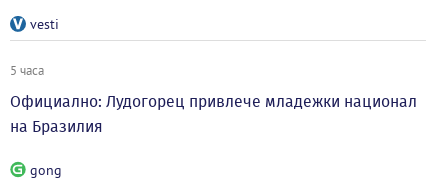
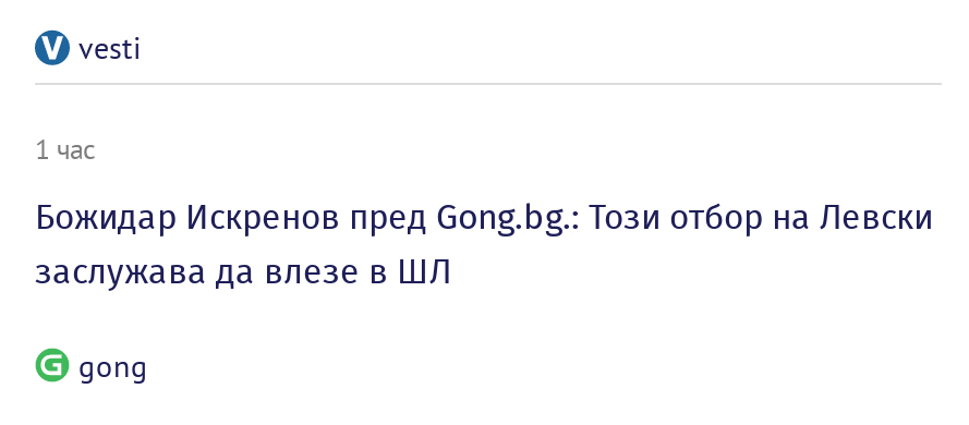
- 5 часа
+ 1 час

- Официално: Лудогорец привлече младежки национал
- на Бразилия
+ Божидар Искренов пред Gong.bg.: Този отбор на Левски
+ заслужава да влезе в ШЛ
